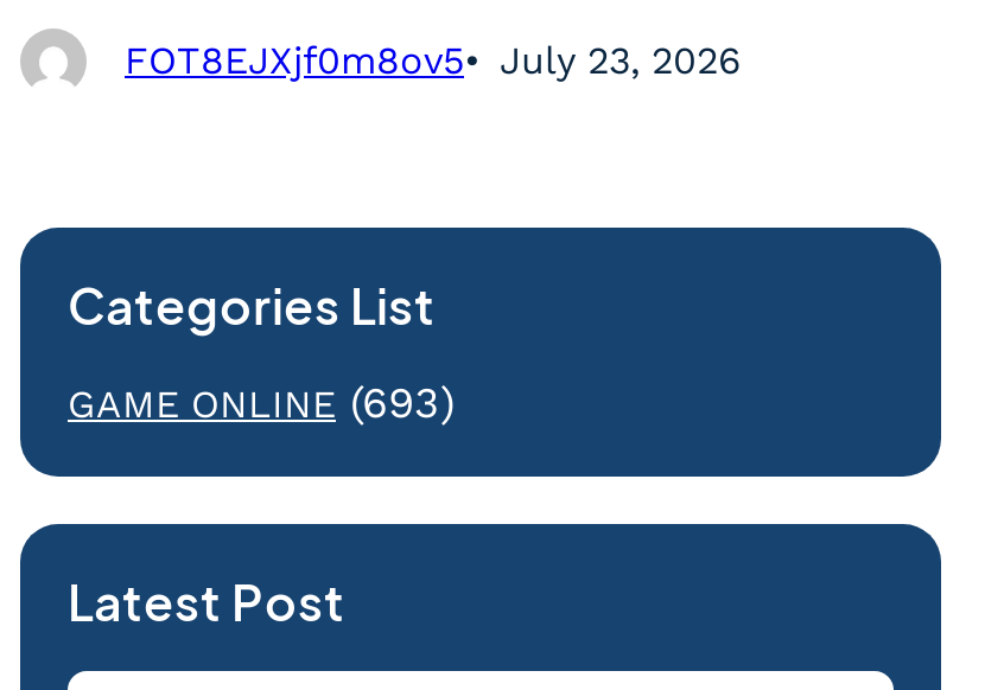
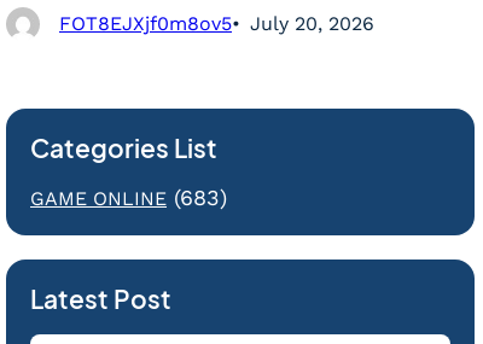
- FOT8EJXjf0m8ov5 July 23, 2026
+ FOT8EJXjf0m8ov5 July 20, 2026

- GAME ONLINE (693)
+ GAME ONLINE (683)
